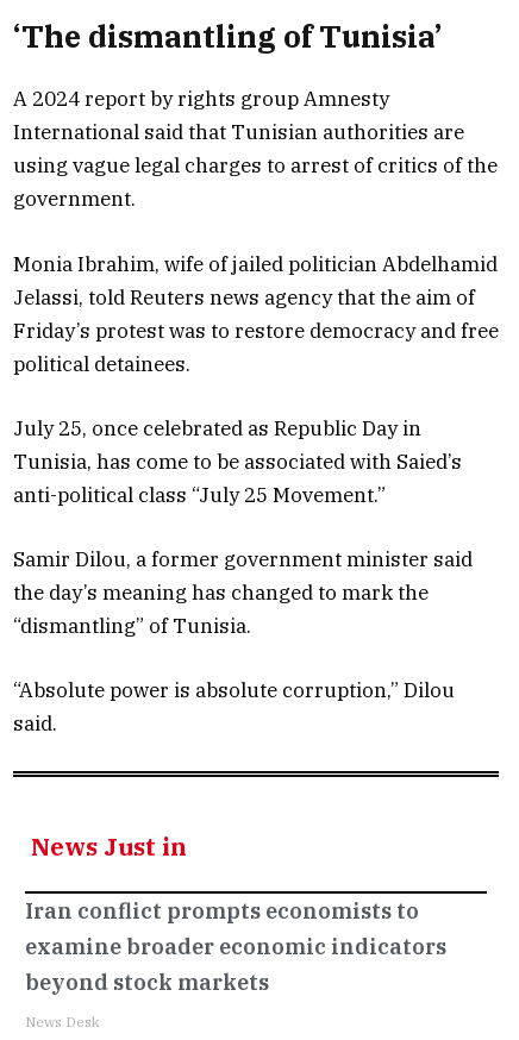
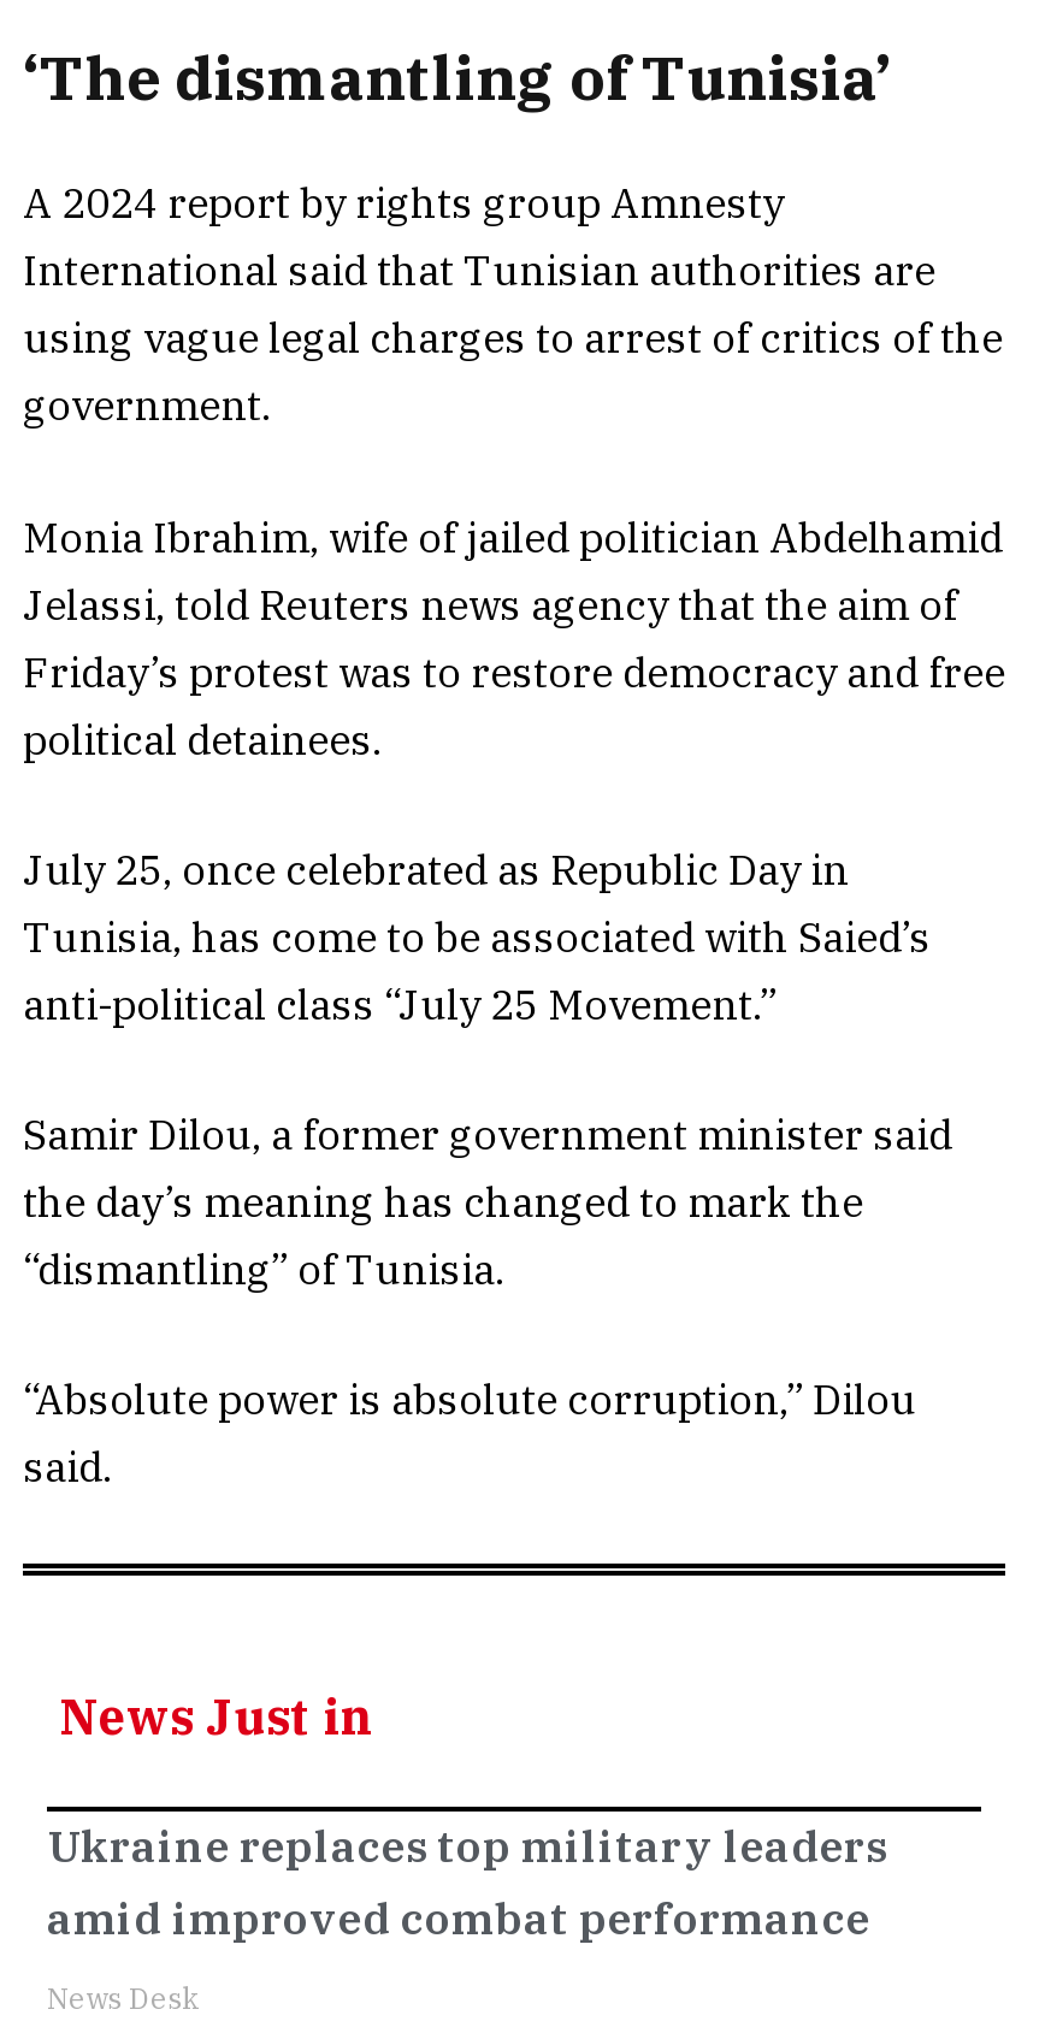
- Iran conflict prompts economists to
- examine broader economic indicators
- beyond stock markets
+ Ukraine replaces top military leaders
+ amid improved combat performance
